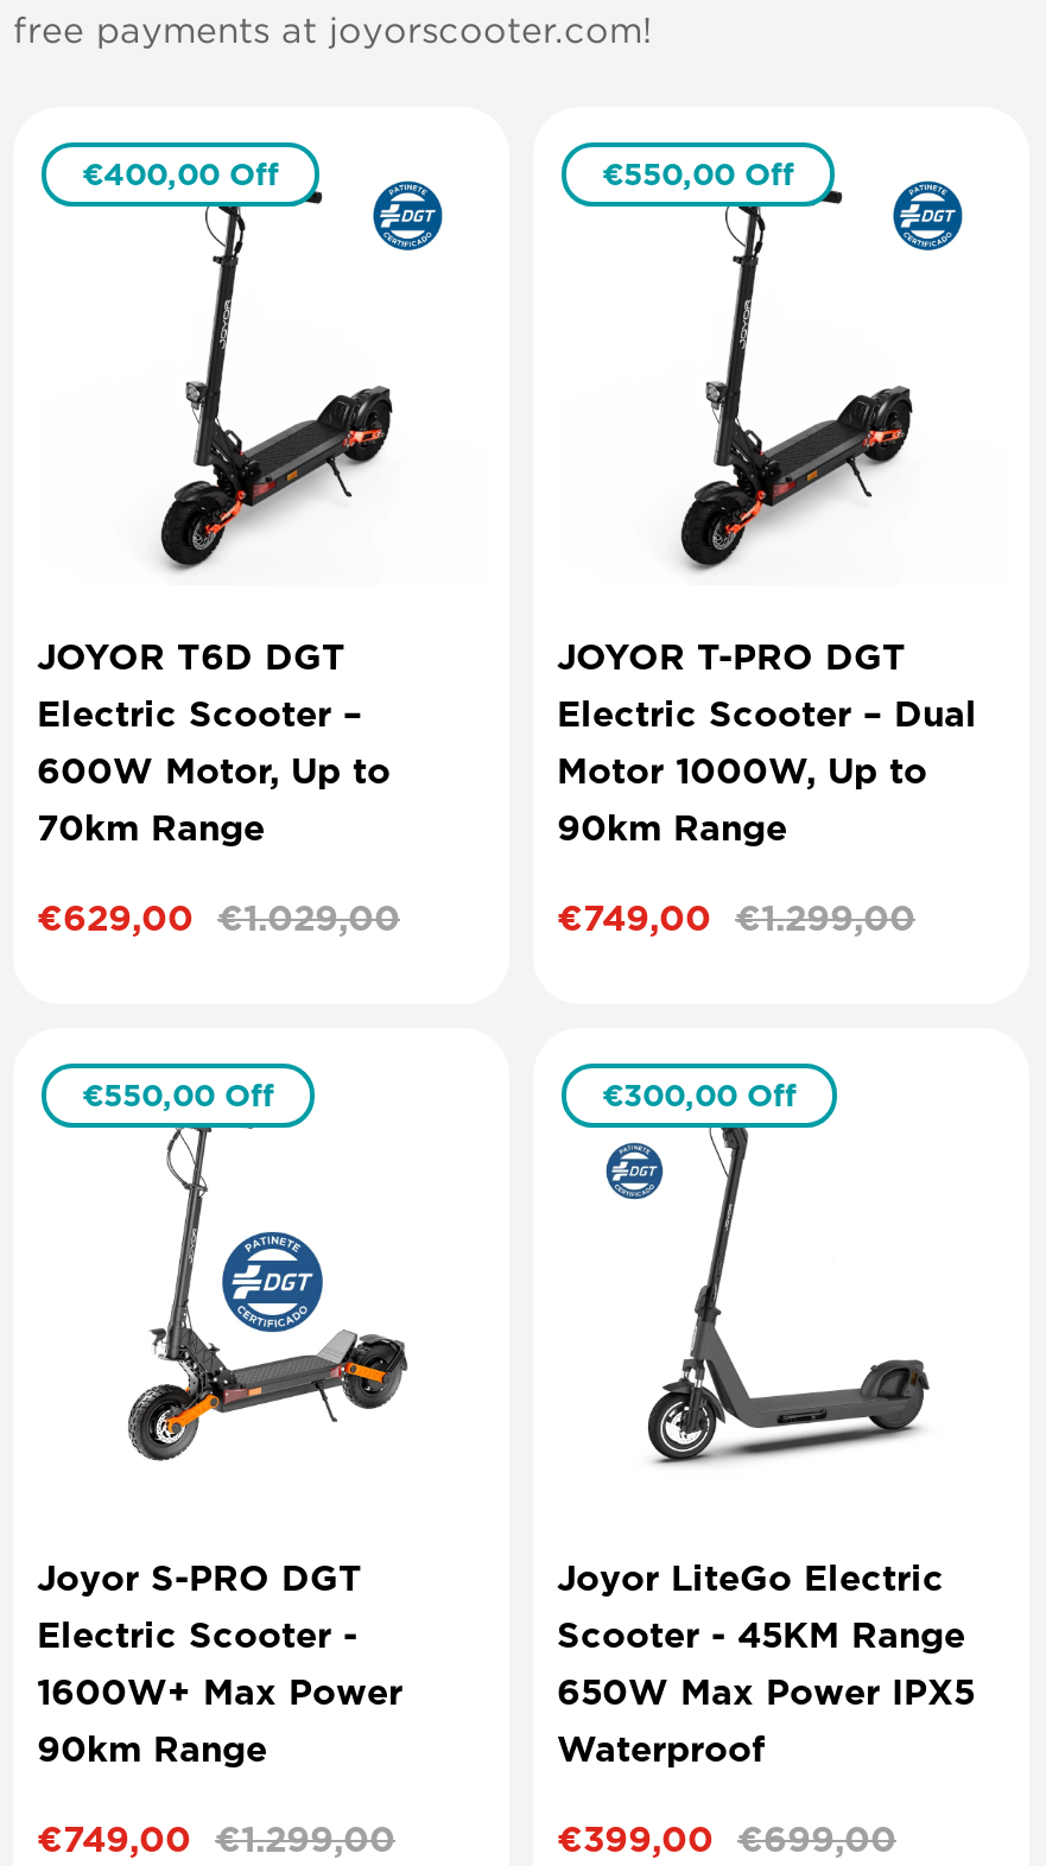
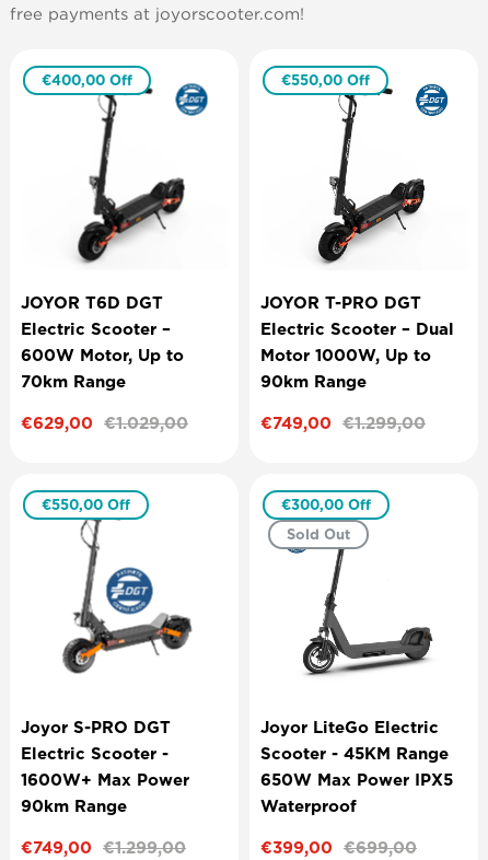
+ Sold Out
